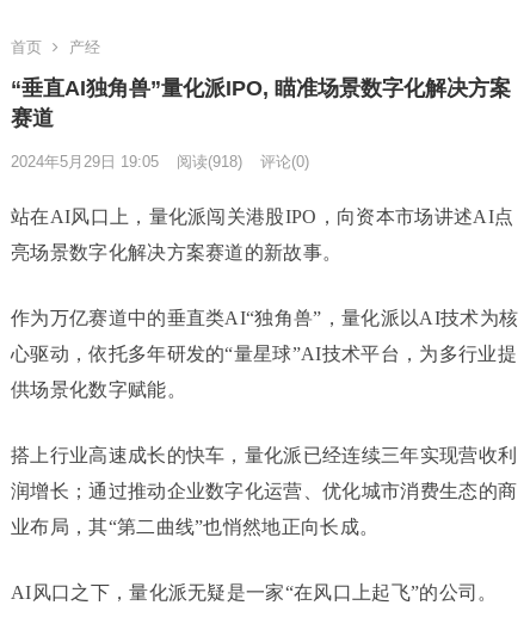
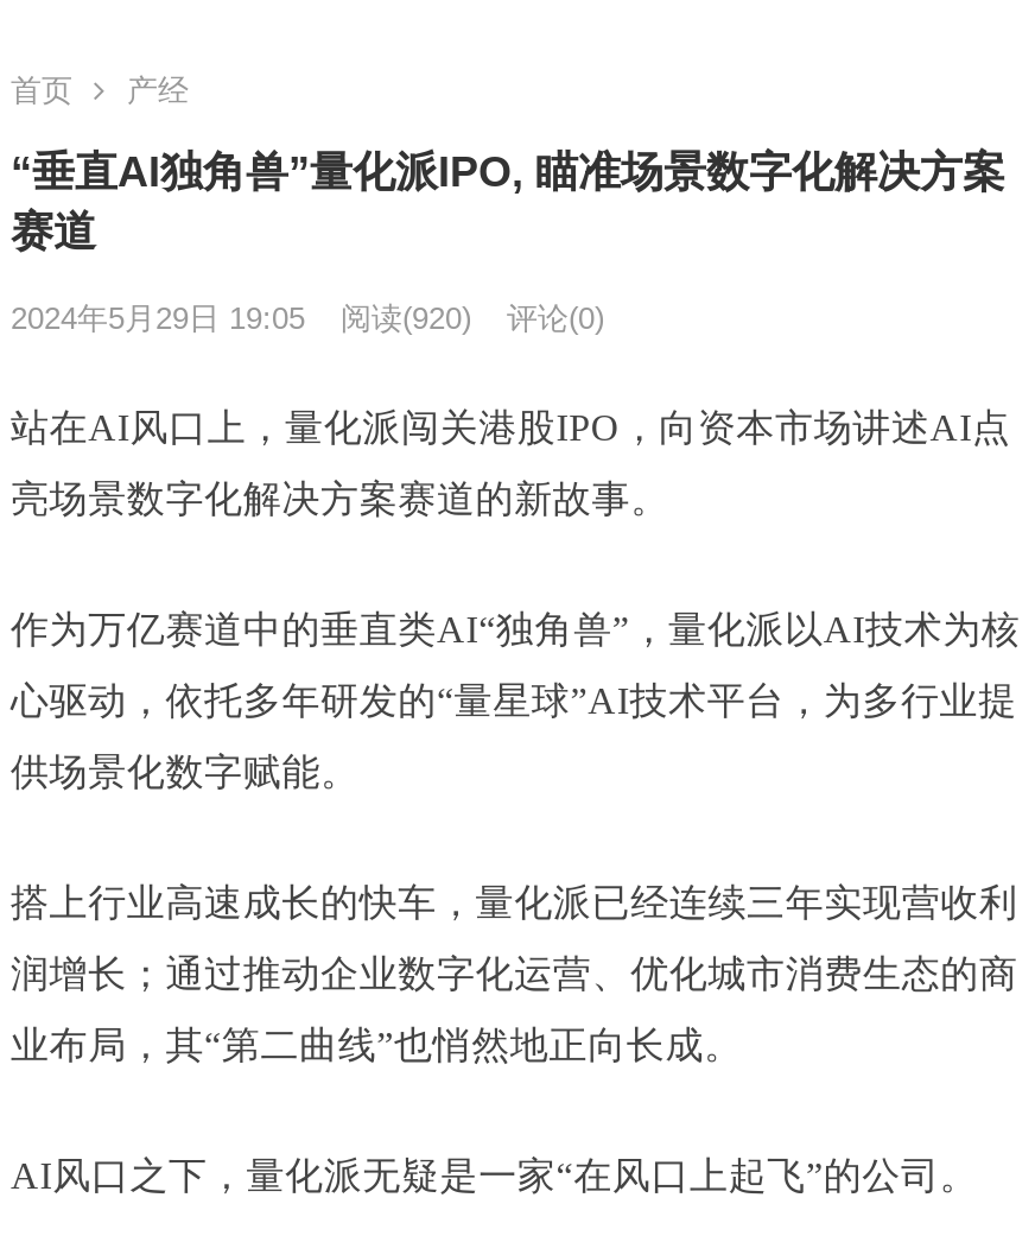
- 2024年5月29日 19:05 阅读(918) 评论(0)
+ 2024年5月29日 19:05 阅读(920) 评论(0)
